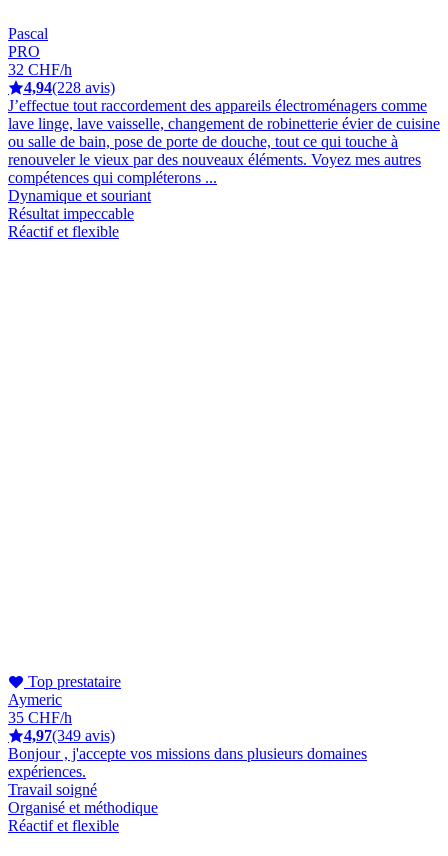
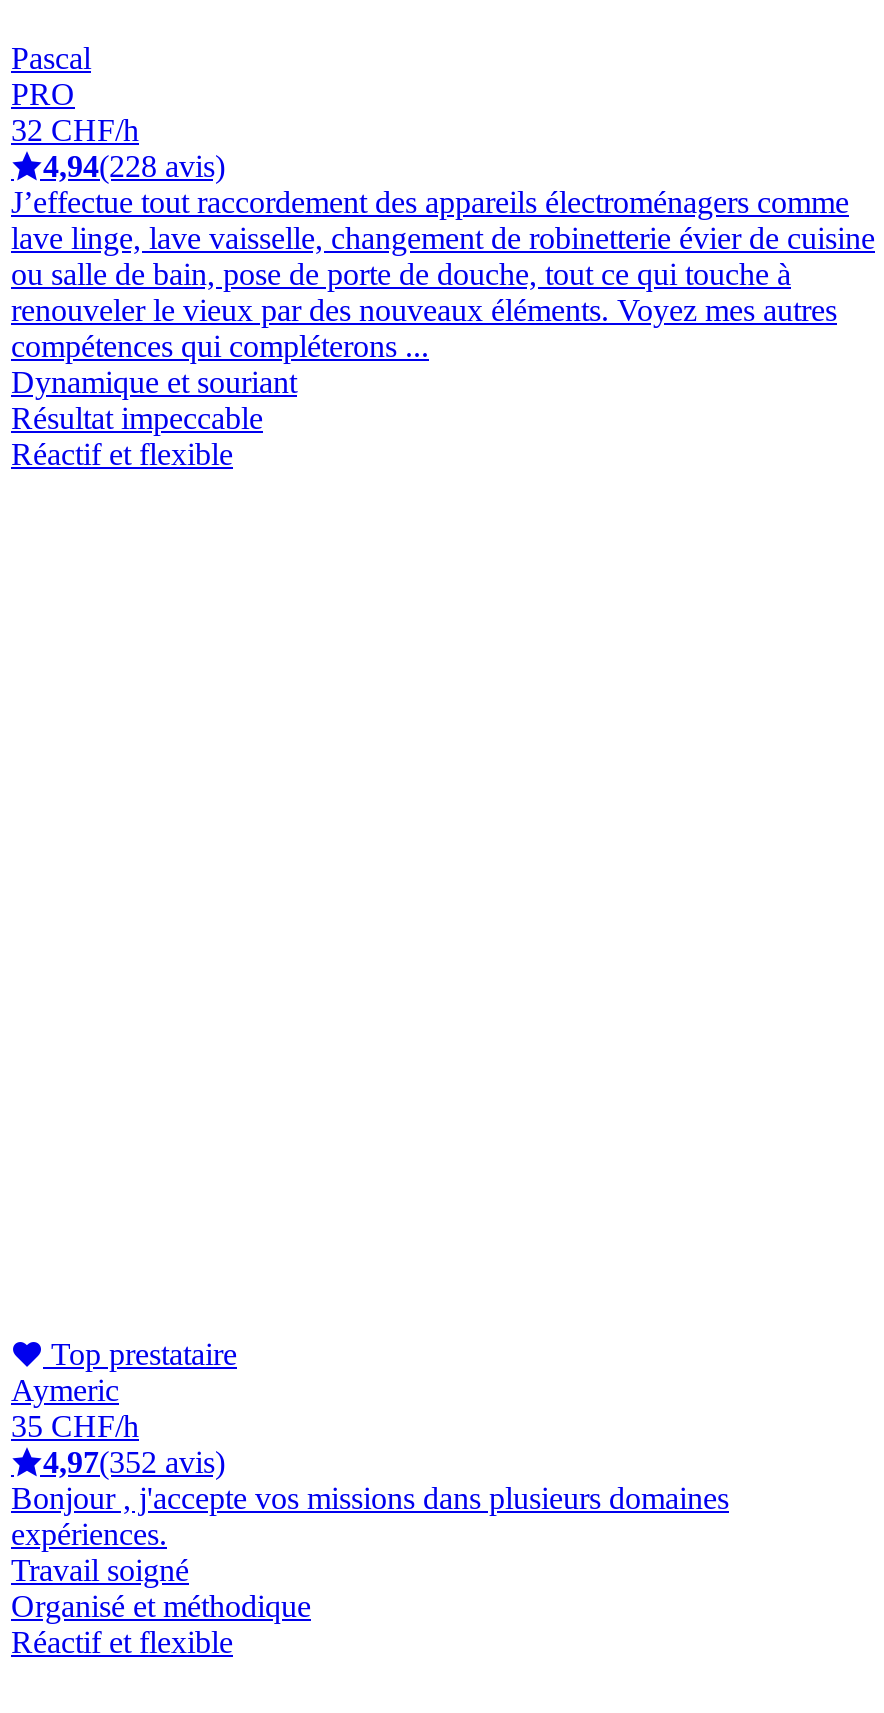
- 4,97(349 avis)
+ 4,97(352 avis)
